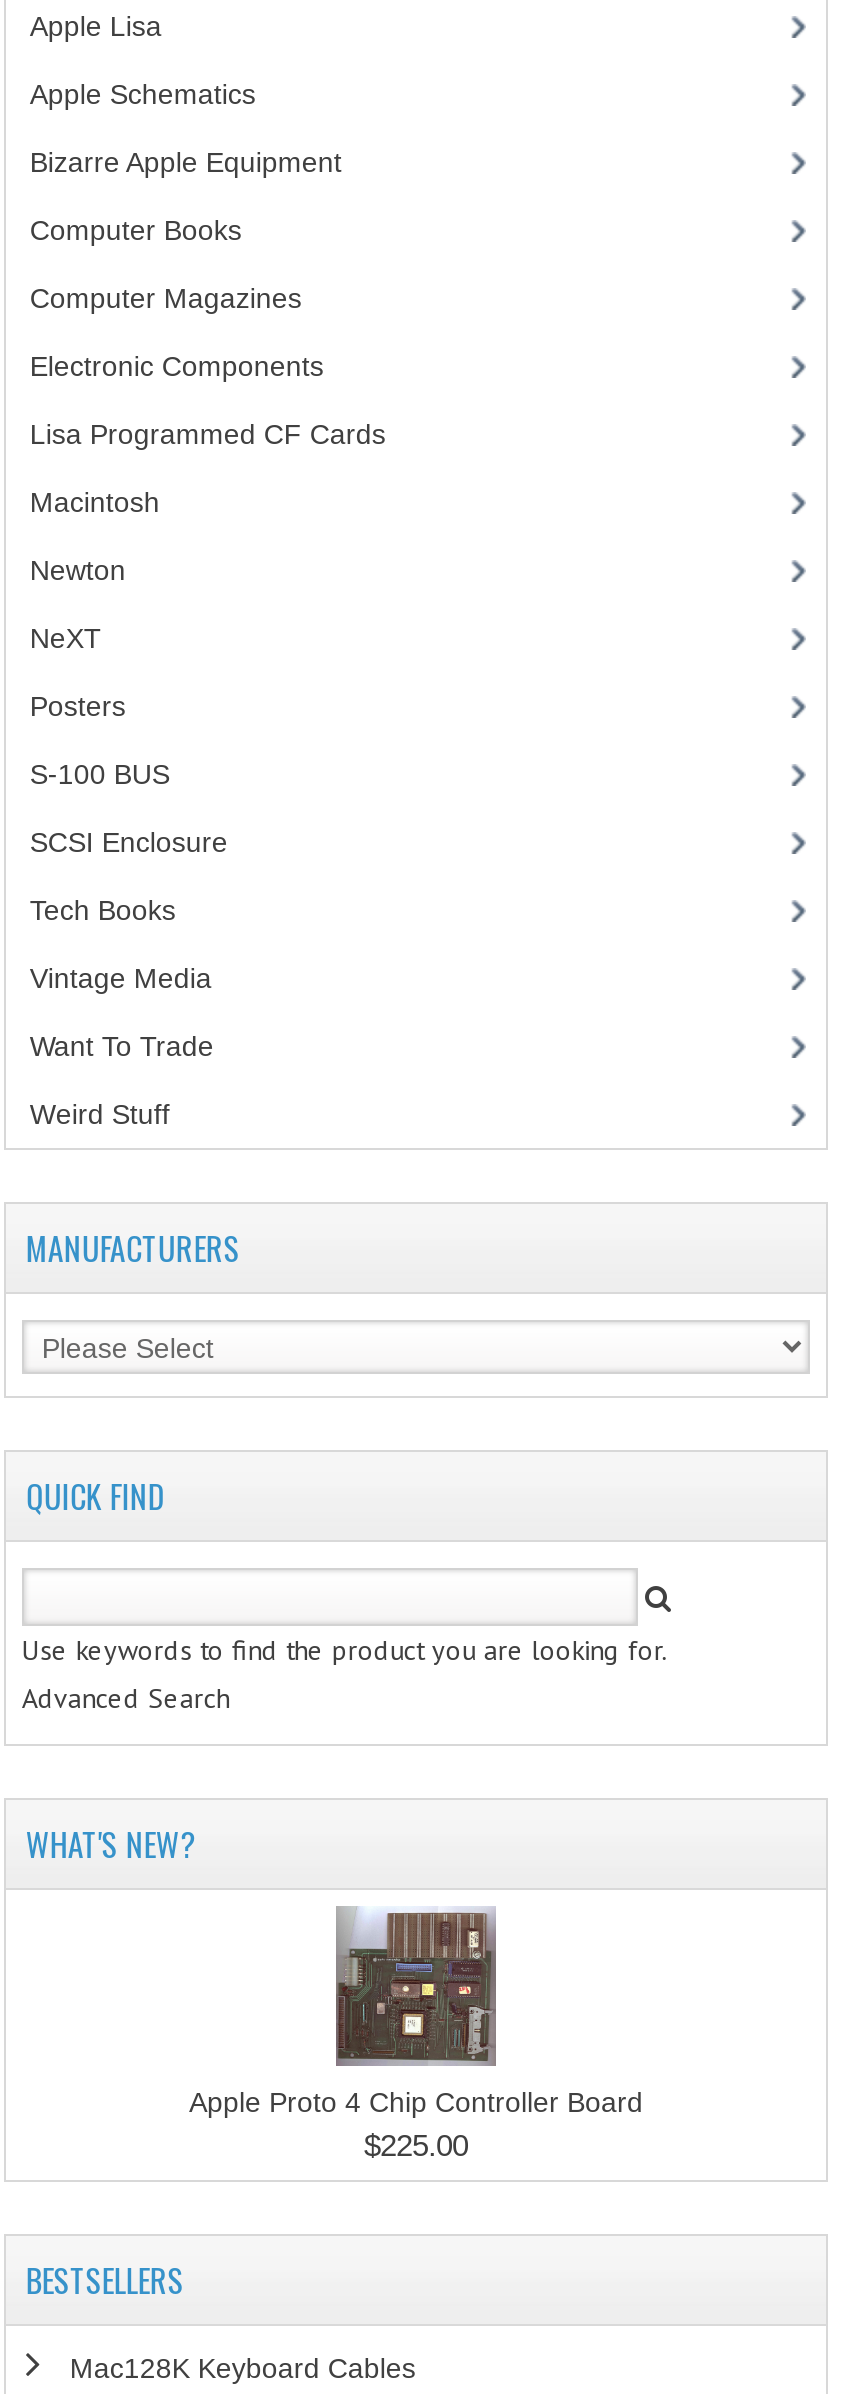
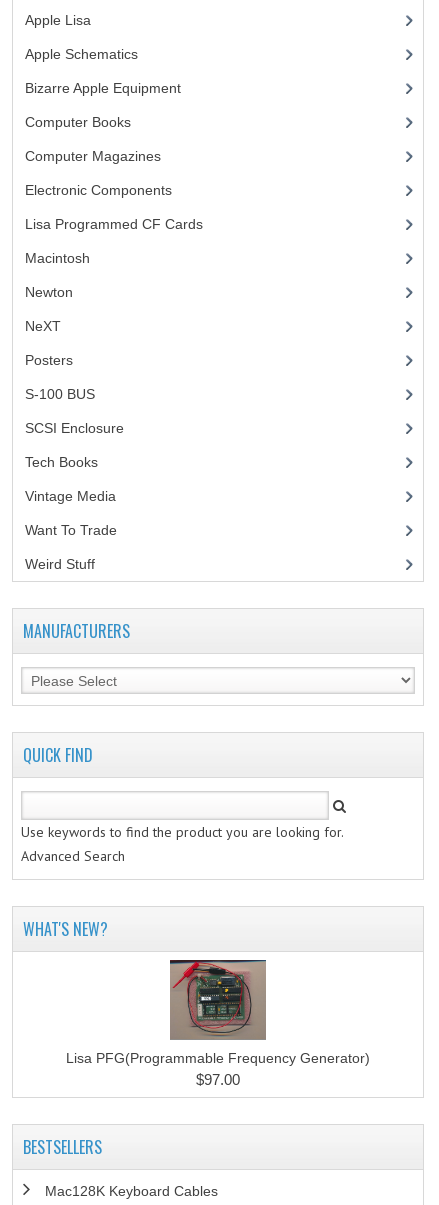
- [image]
- Apple Proto 4 Chip Controller Board
- $225.00
+ [image]
+ Lisa PFG(Programmable Frequency Generator)
+ $97.00
